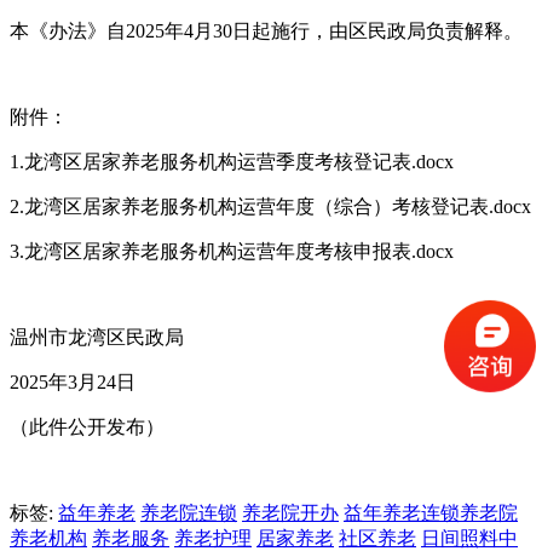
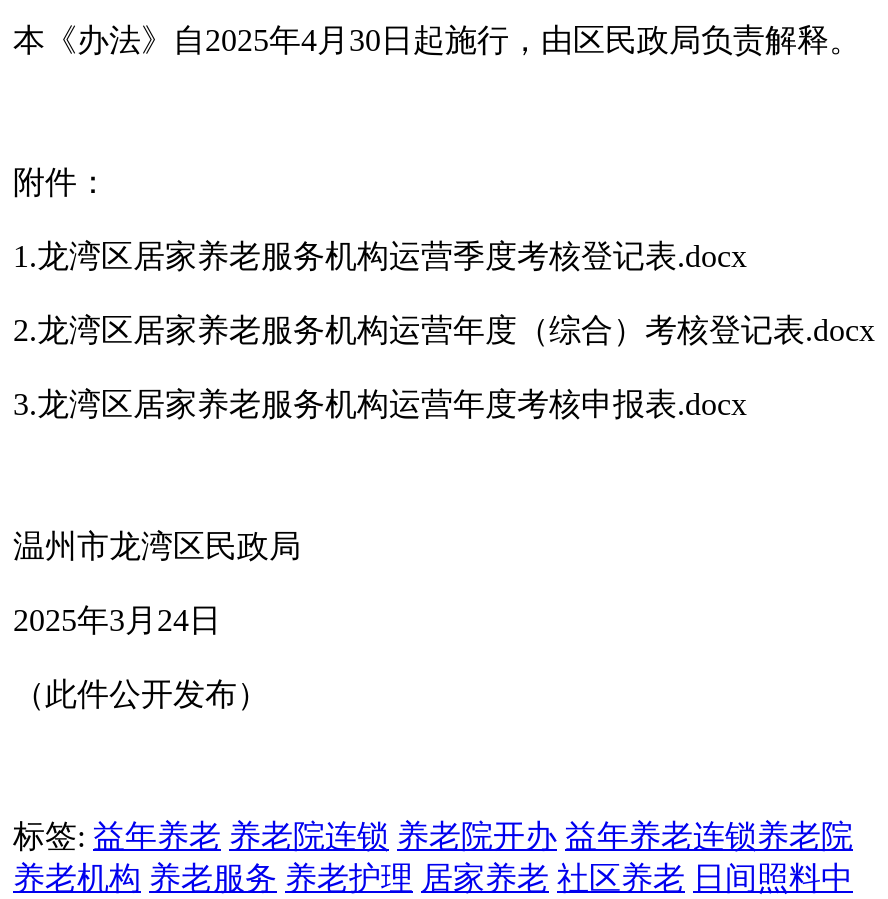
- [image]
